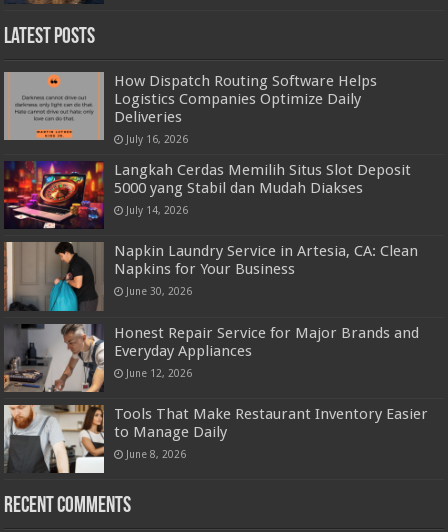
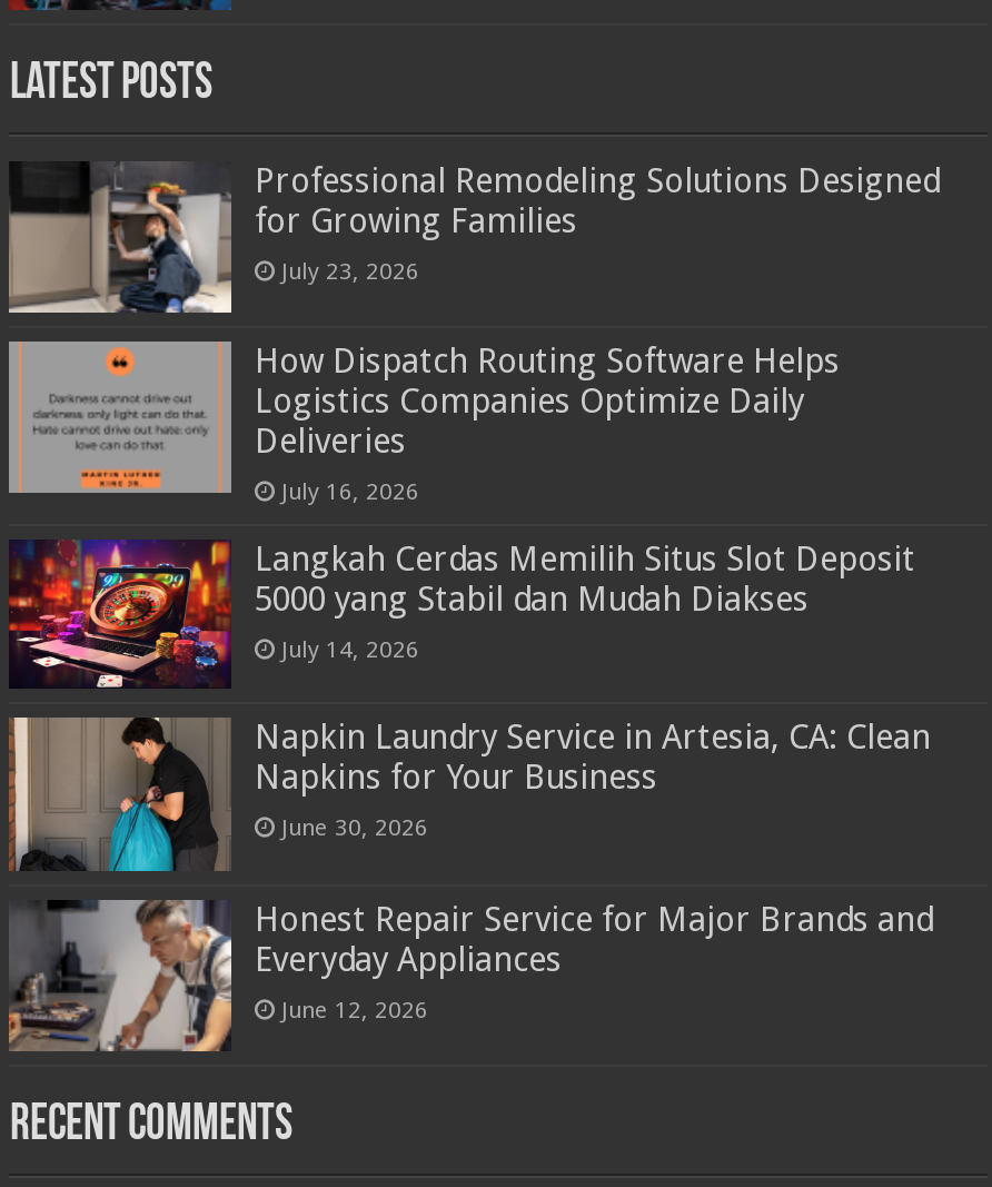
+ [image]
+ Professional Remodeling Solutions Designed
+ for Growing Families
+ July 23, 2026

moved down: [image] | How Dispatch Routing Software Helps | Logistics Companies Optimize Daily | ... | Everyday Appliances | June 12, 2026

- [image]
- Tools That Make Restaurant Inventory Easier
- to Manage Daily
- June 8, 2026
